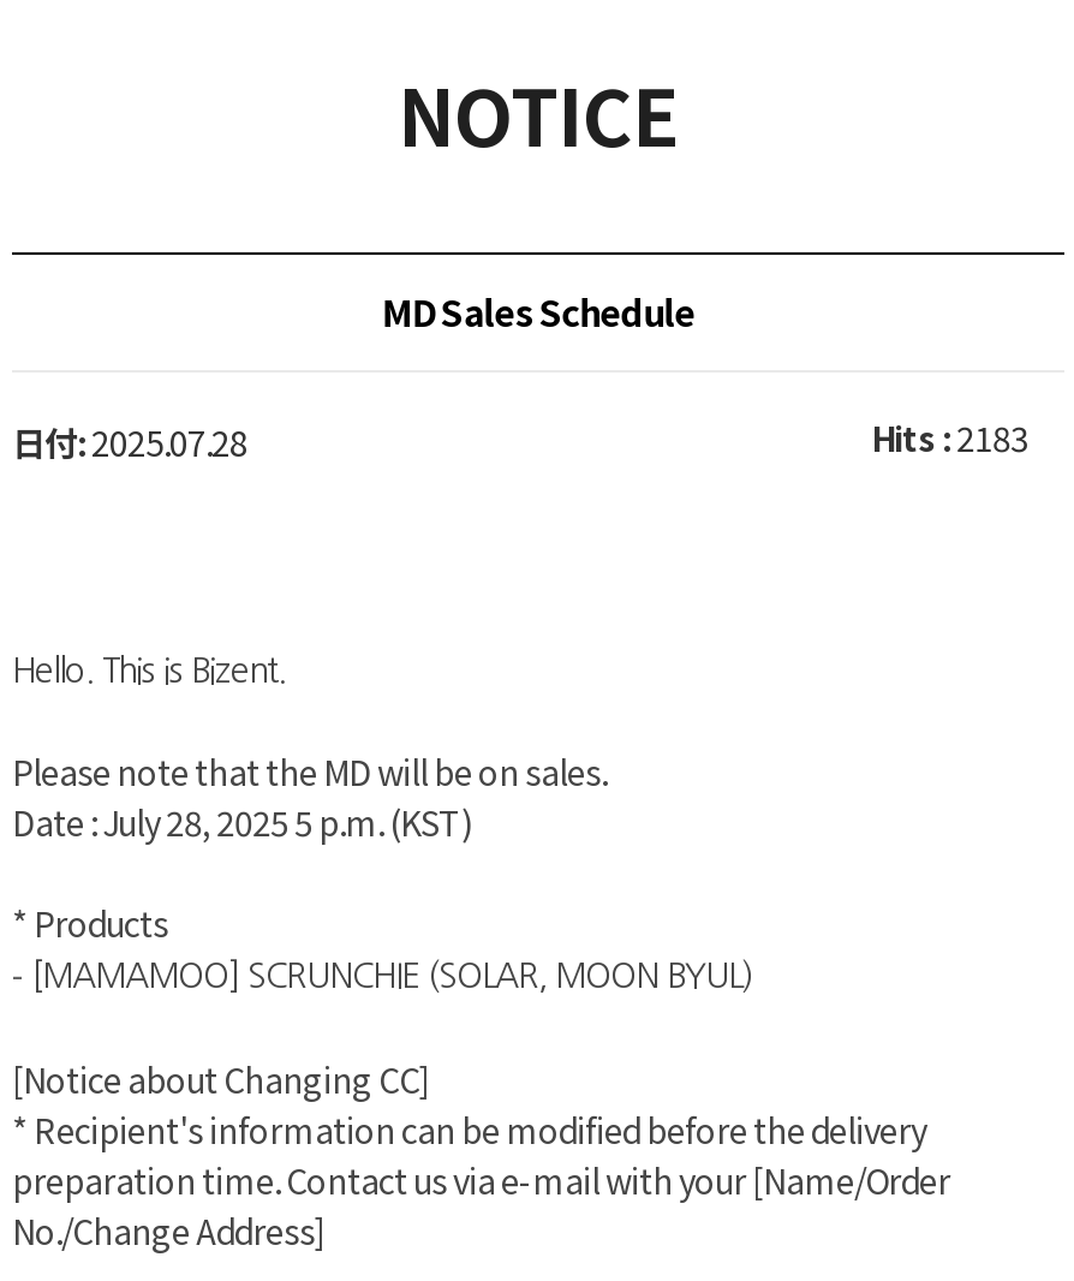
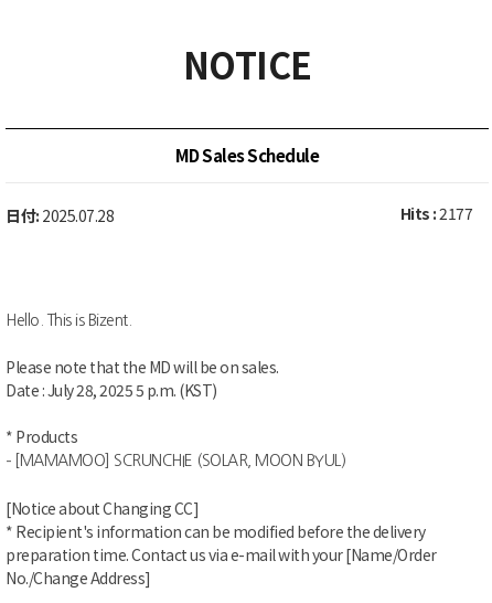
- Hits : 2183
+ Hits : 2177
